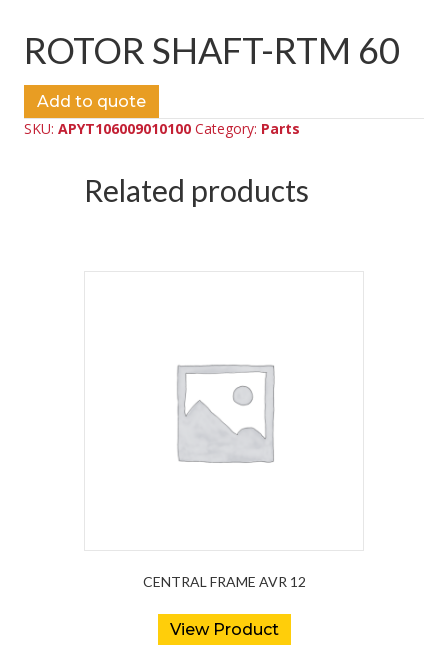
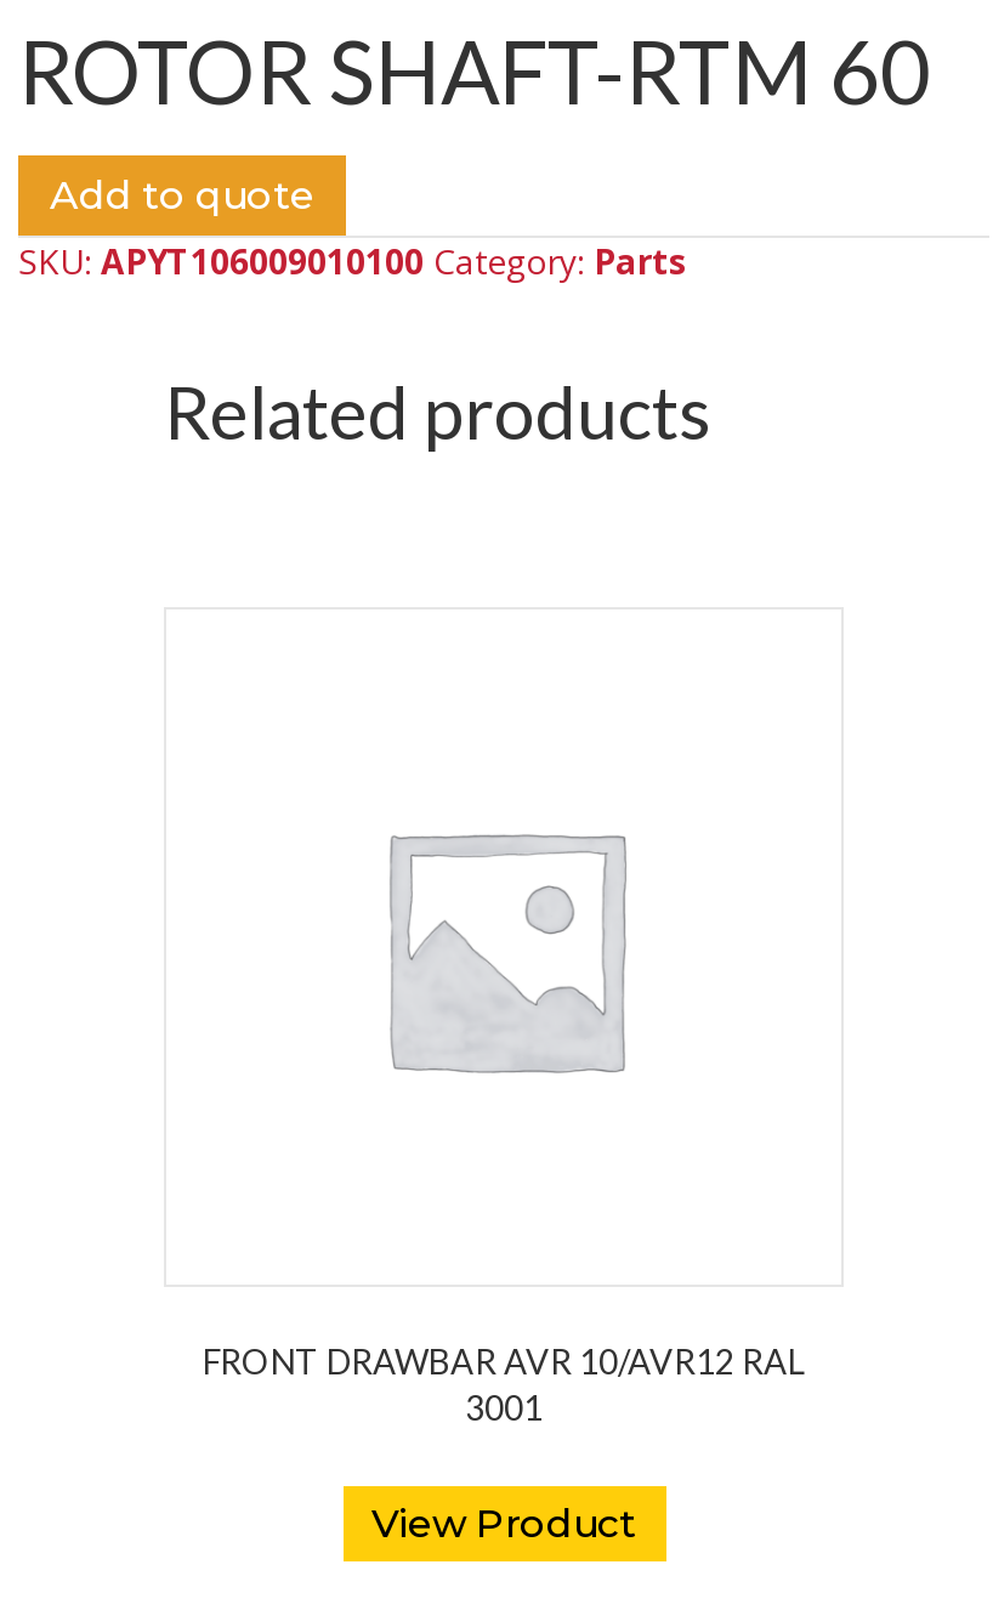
- CENTRAL FRAME AVR 12
+ FRONT DRAWBAR AVR 10/AVR12 RAL
+ 3001
